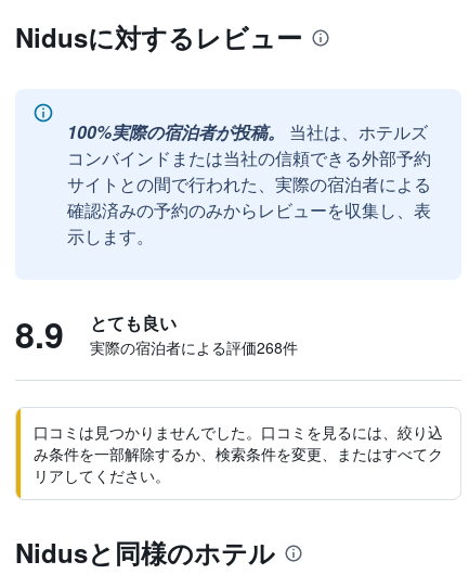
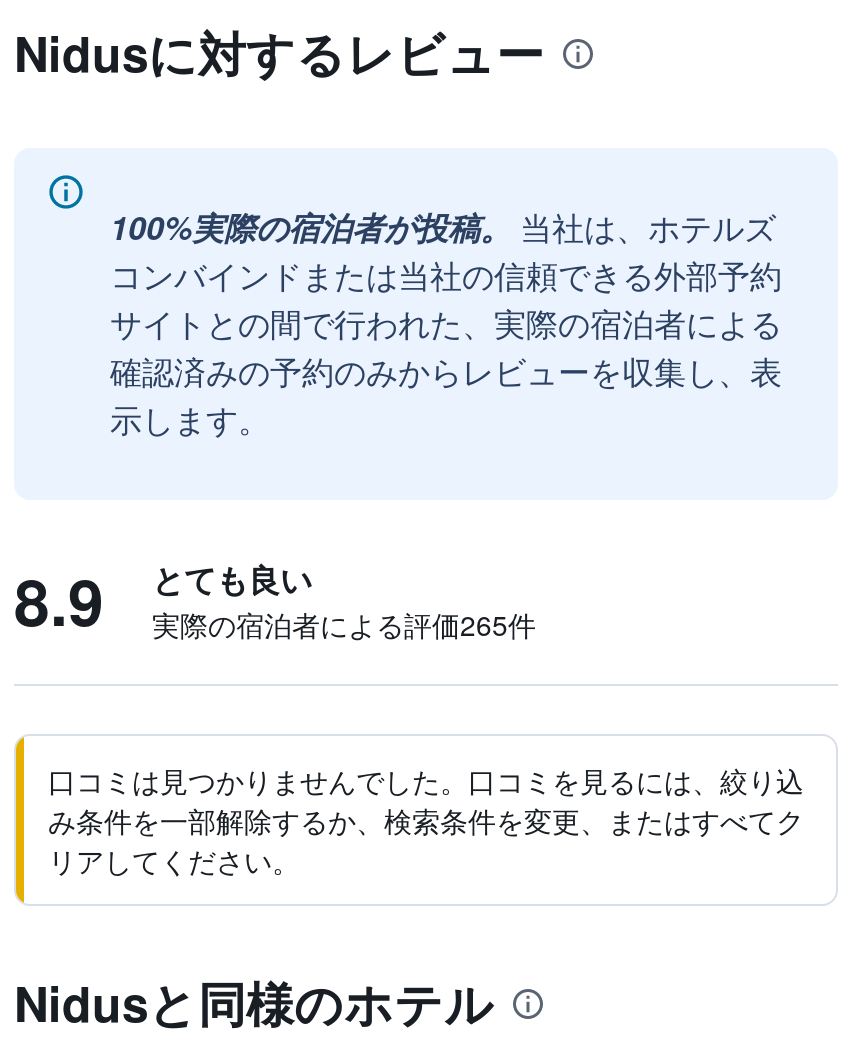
- 実際の宿泊者による評価268件
+ 実際の宿泊者による評価265件
